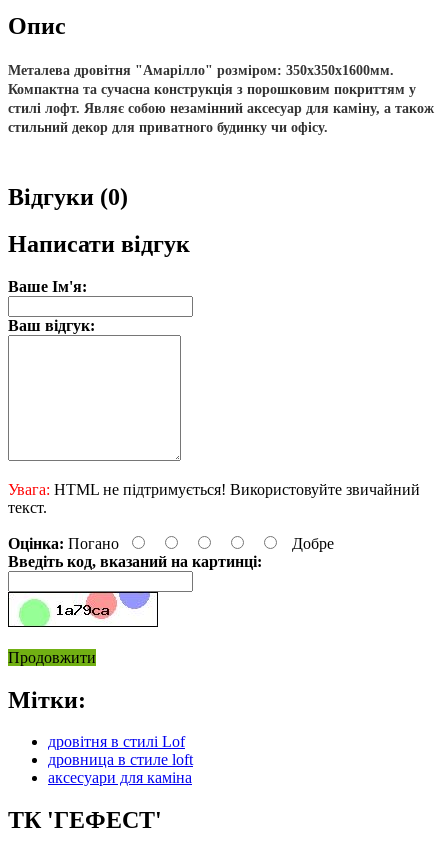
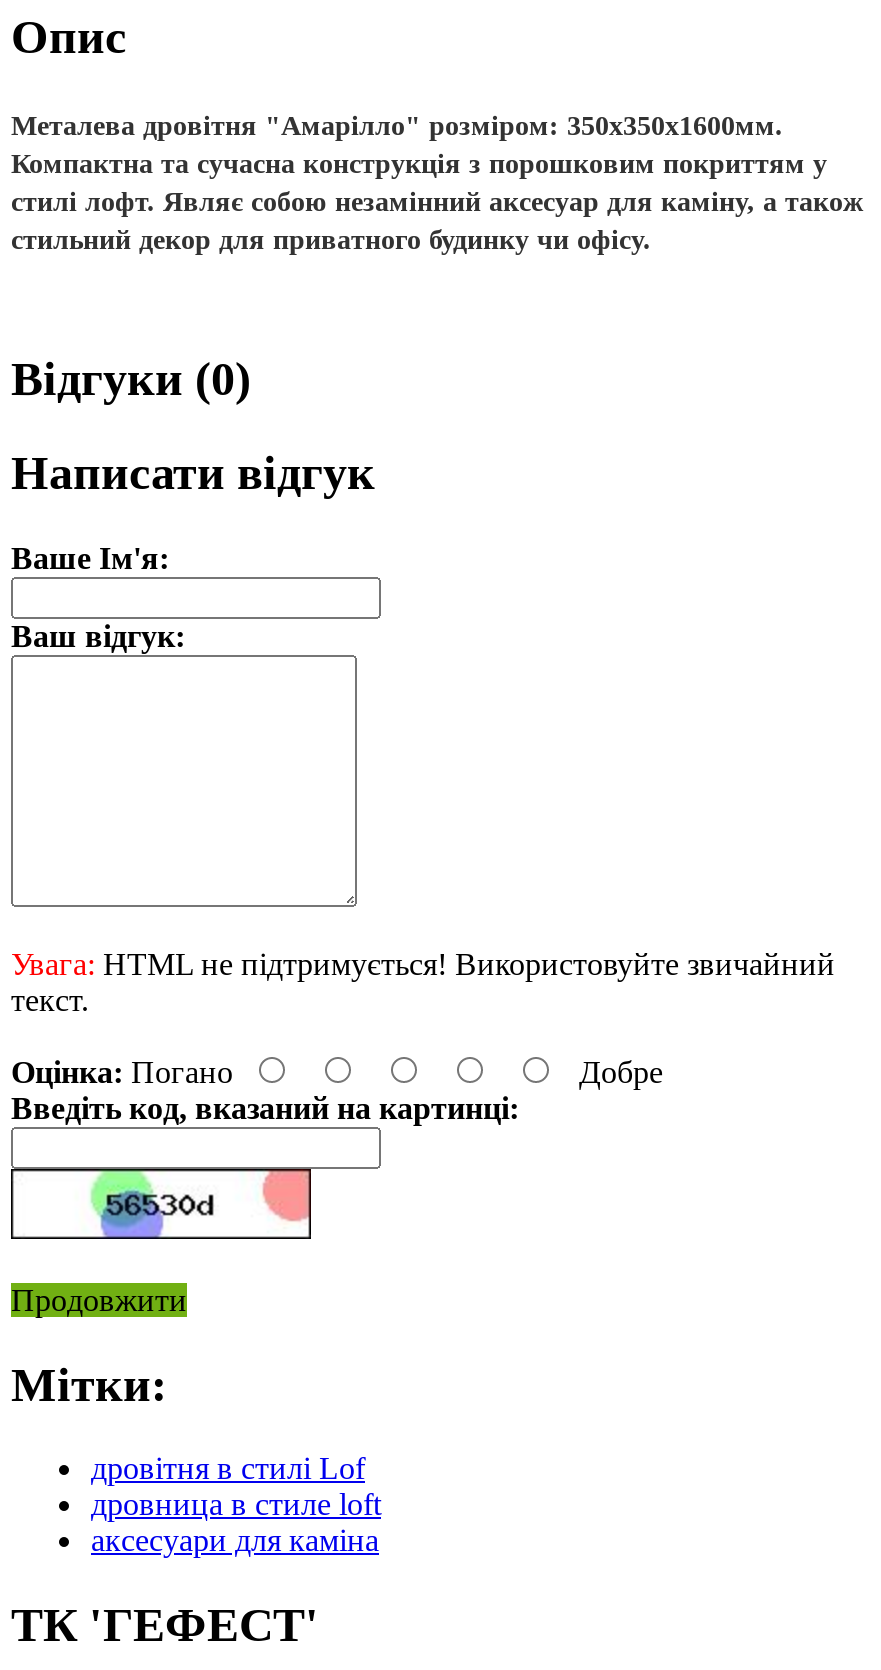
- [image]
+ [image]
